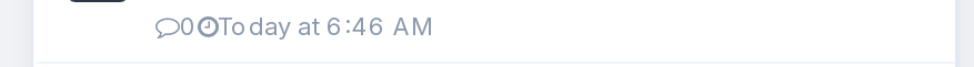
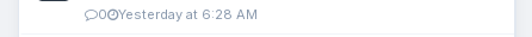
- Today at 6:46 AM
+ Yesterday at 6:28 AM
